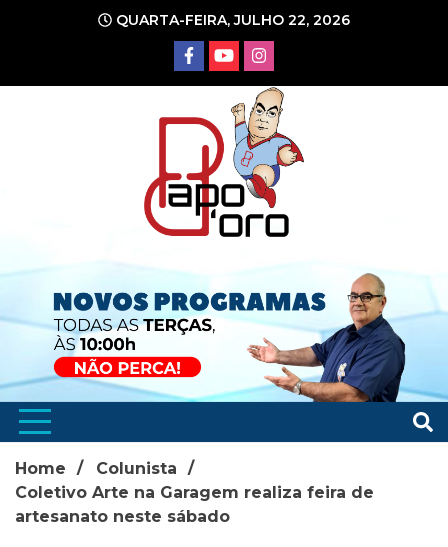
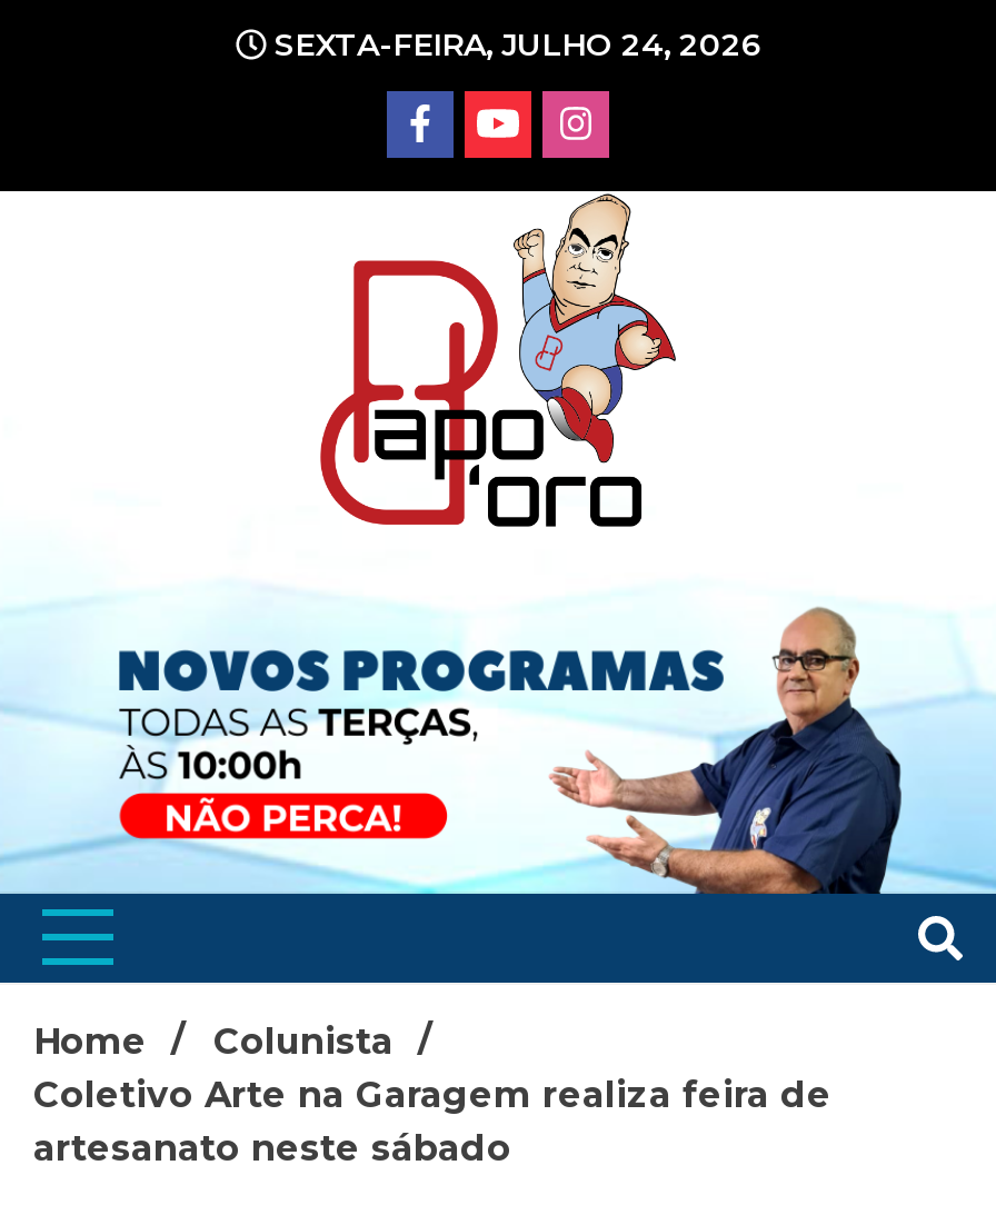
- QUARTA-FEIRA, JULHO 22, 2026
+ SEXTA-FEIRA, JULHO 24, 2026
